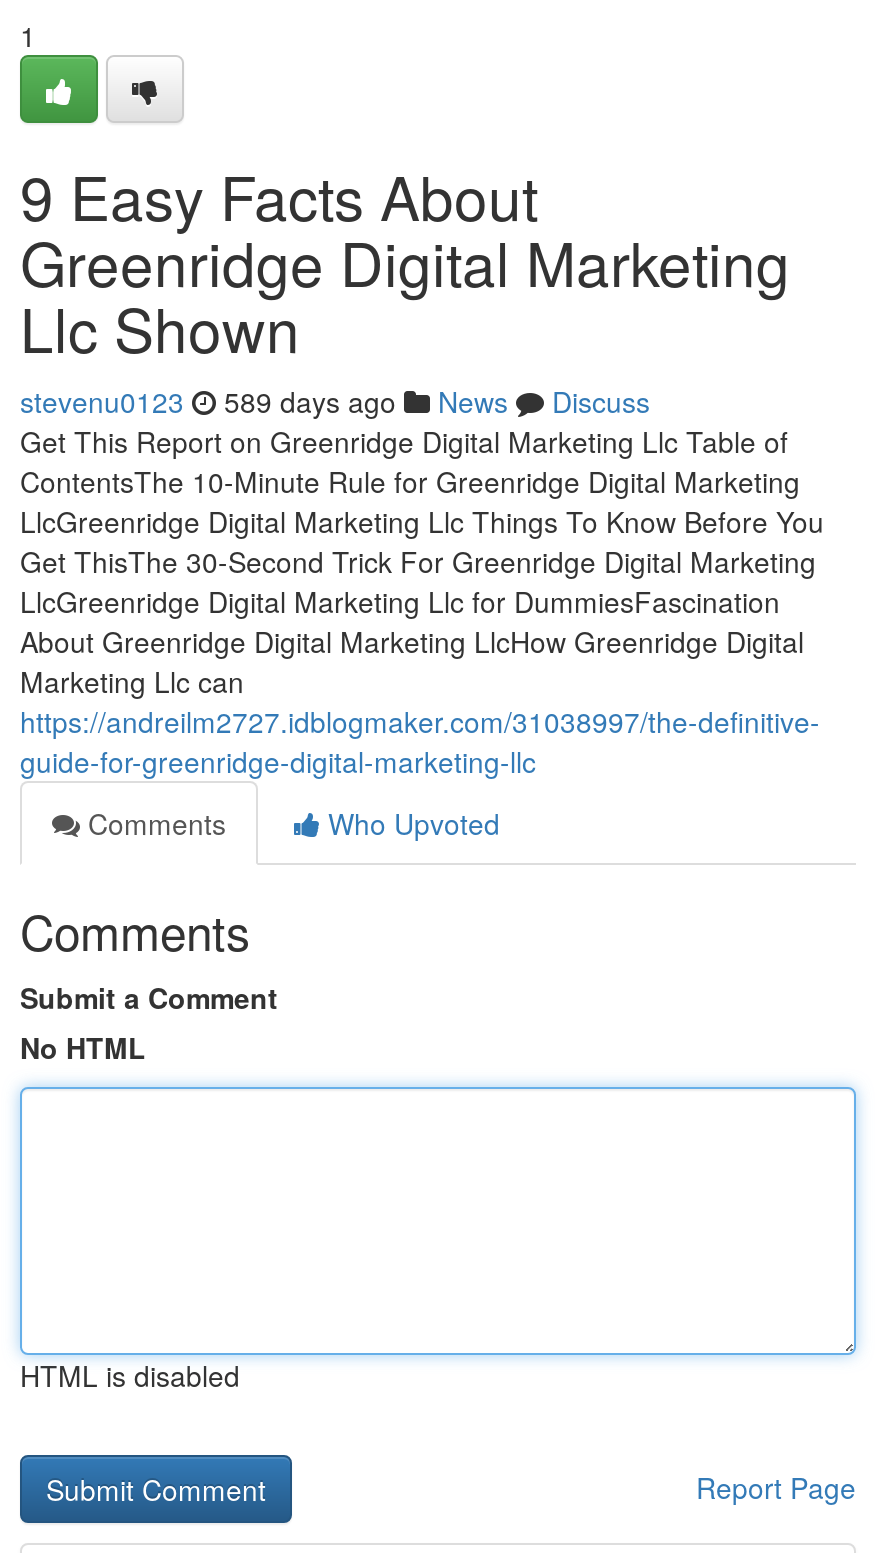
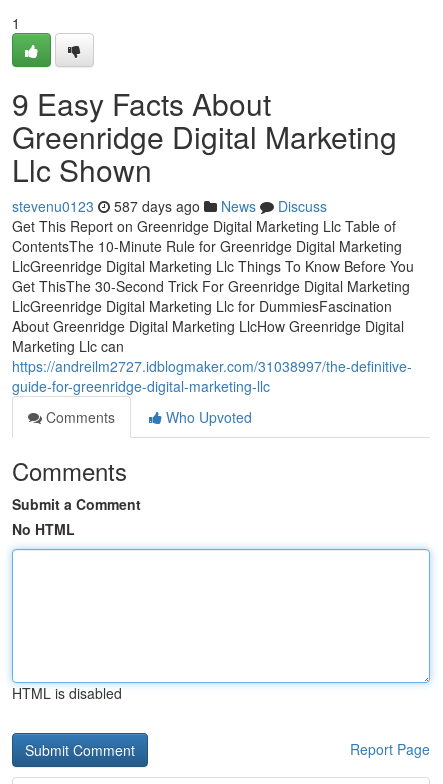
- stevenu0123 589 days ago News Discuss
+ stevenu0123 587 days ago News Discuss
